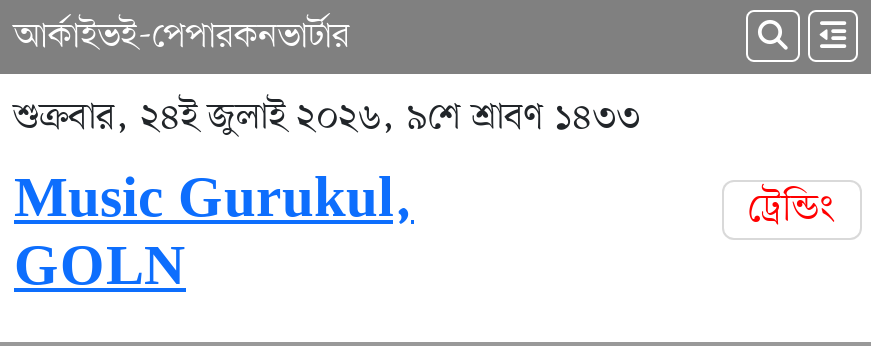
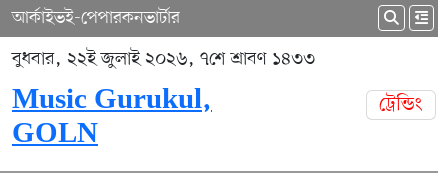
- শুক্রবার, ২৪ই জুলাই ২০২৬, ৯শে শ্রাবণ ১৪৩৩
+ বুধবার, ২২ই জুলাই ২০২৬, ৭শে শ্রাবণ ১৪৩৩
